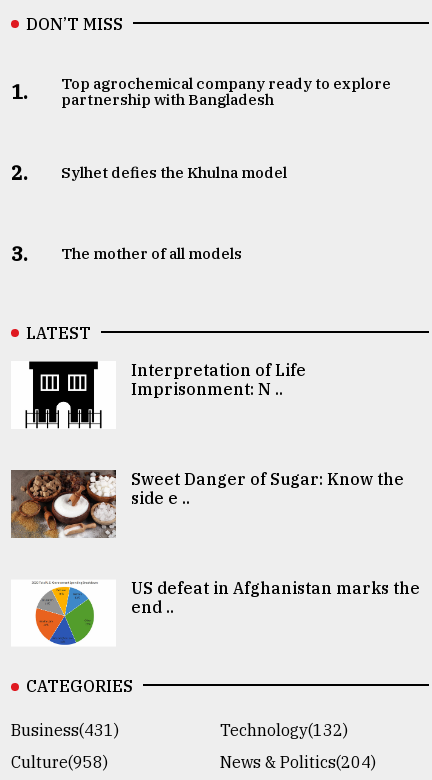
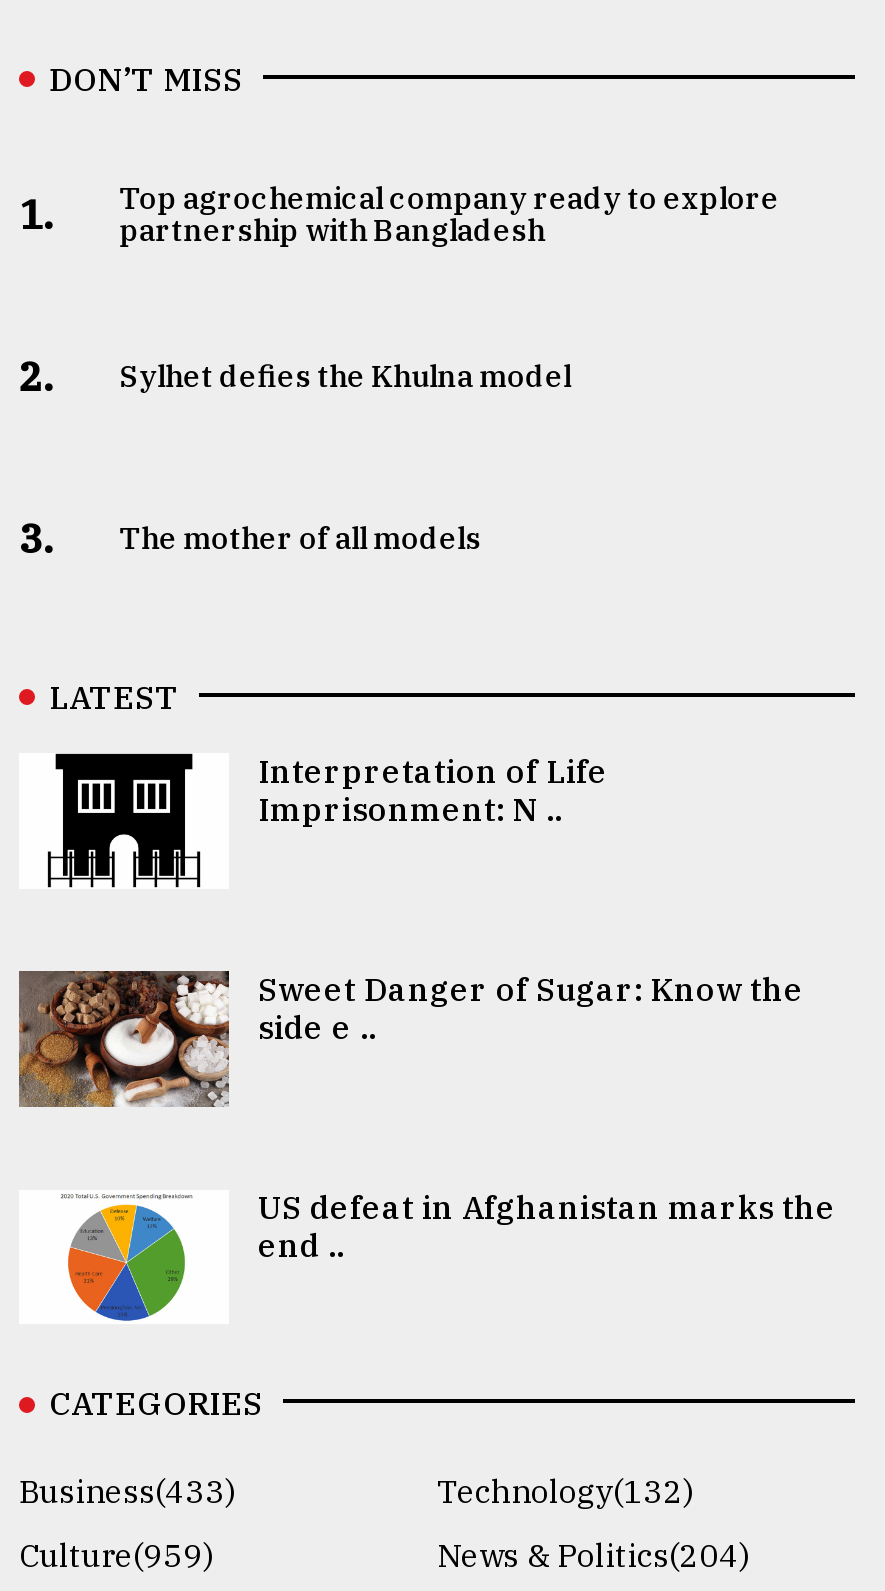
- Business(431)
+ Business(433)

- Culture(958)
+ Culture(959)
